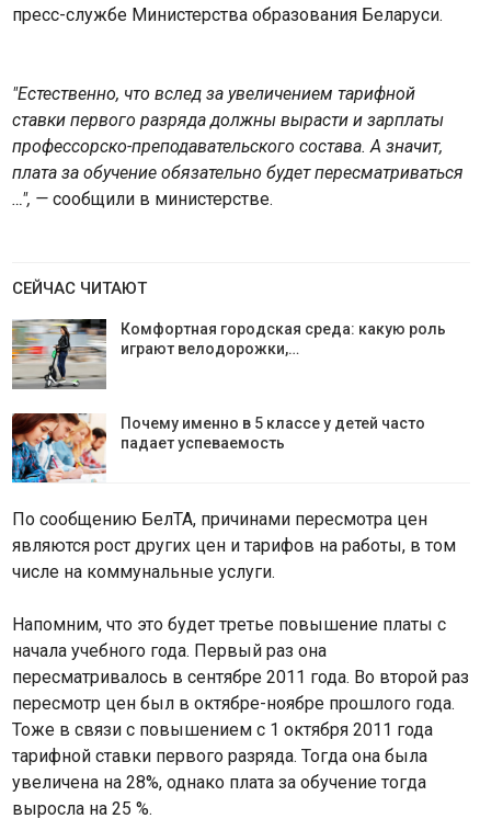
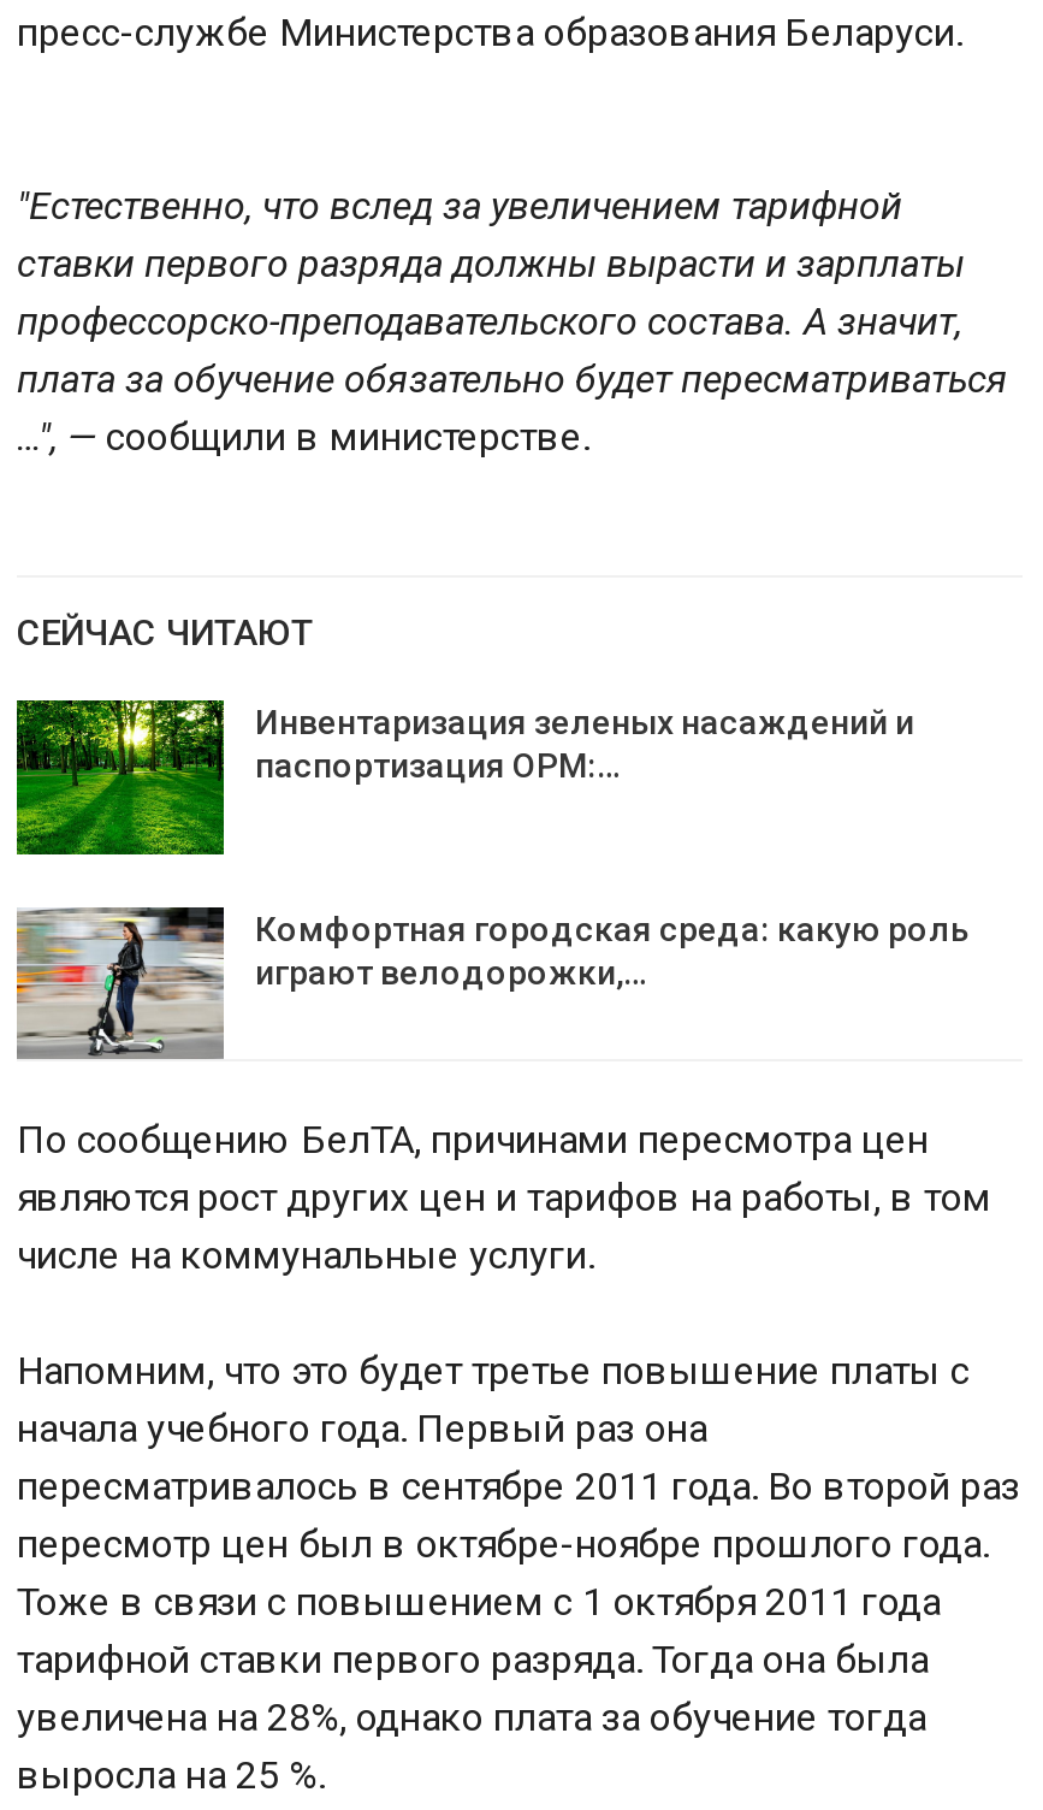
+ [image]
+ Инвентаризация зеленых насаждений и
+ паспортизация ОРМ:…

moved down: [image] | Комфортная городская среда: какую роль | играют велодорожки,…

- [image]
- Почему именно в 5 классе у детей часто
- падает успеваемость
